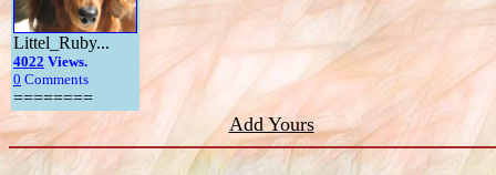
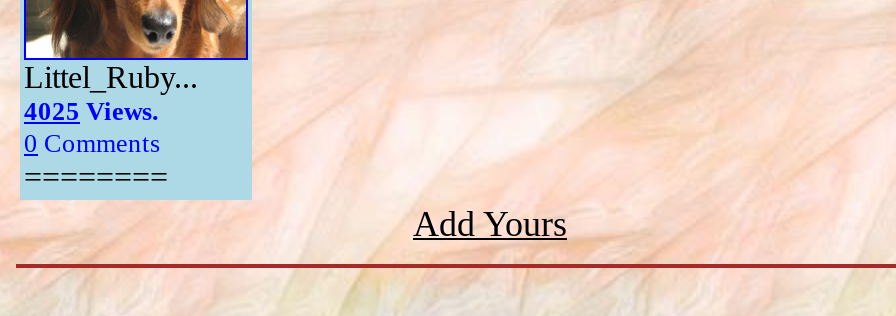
- 4022 Views.
+ 4025 Views.
